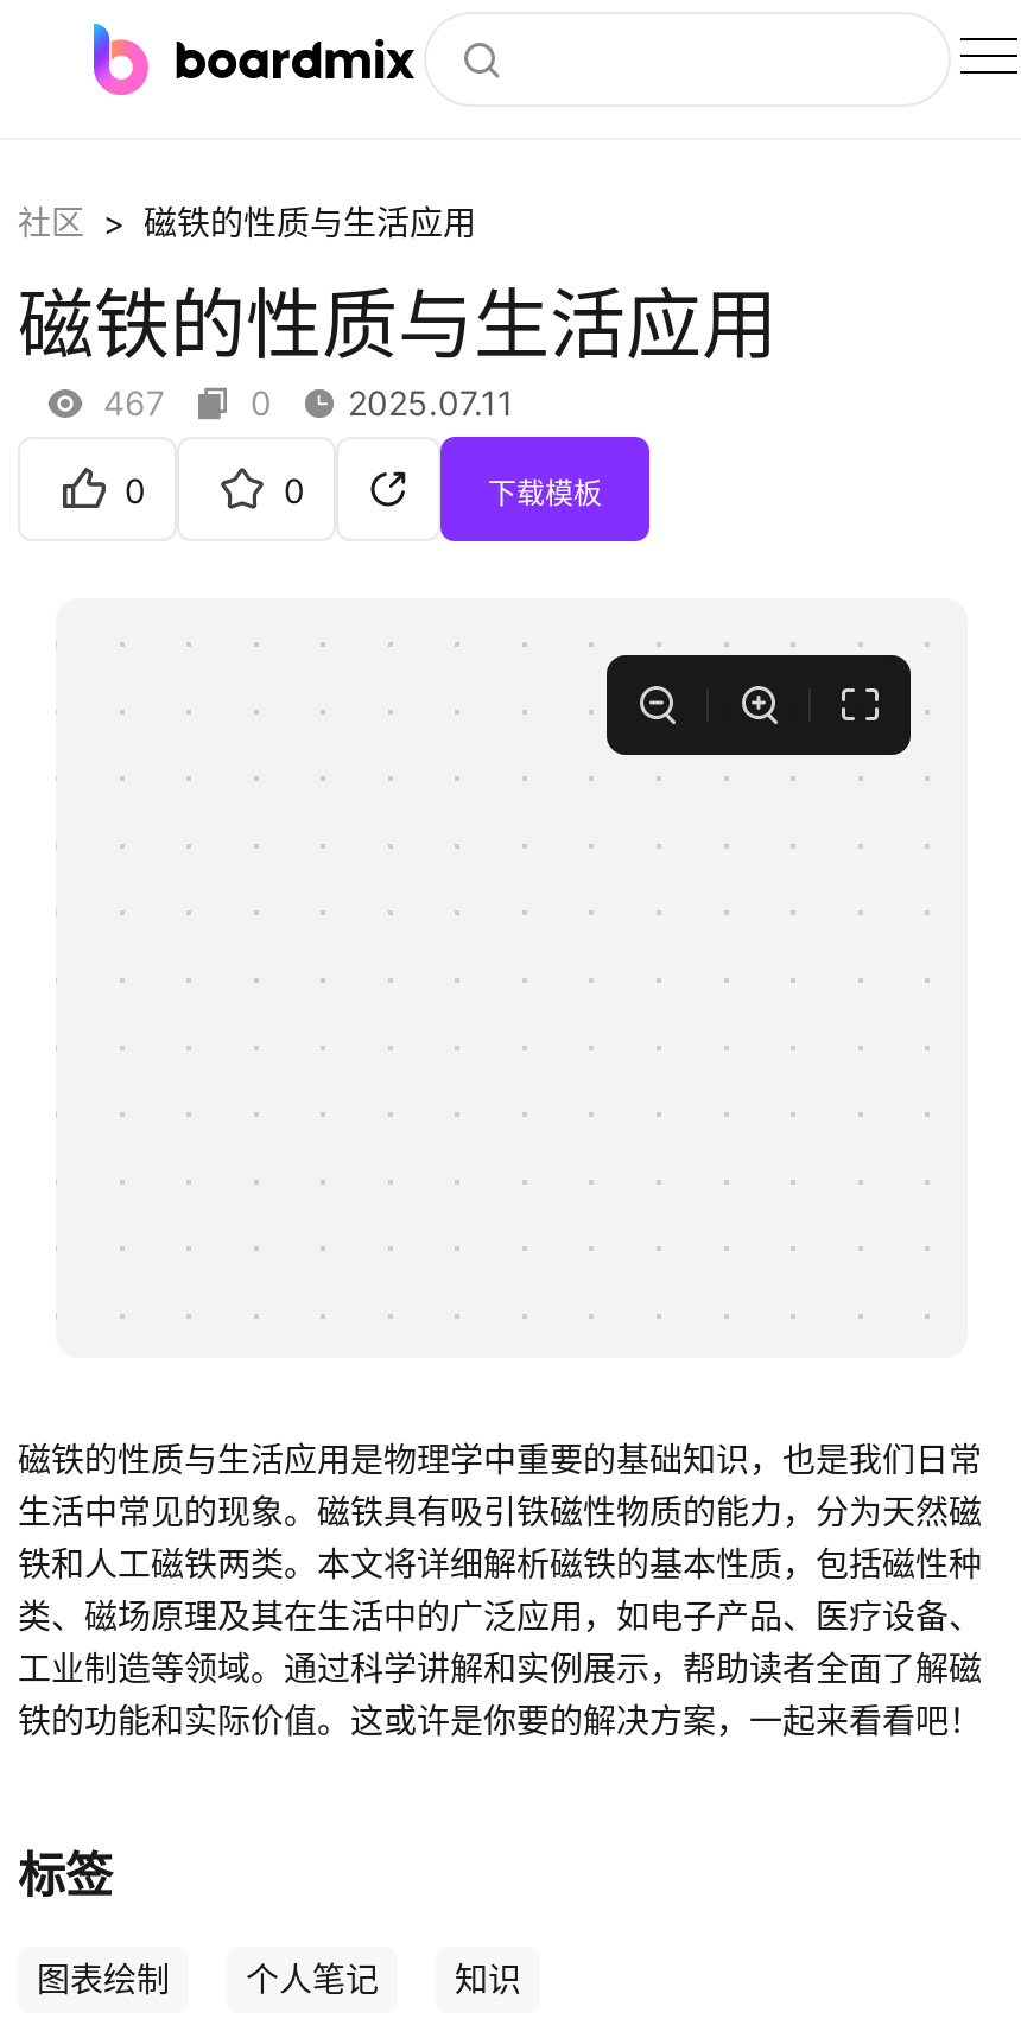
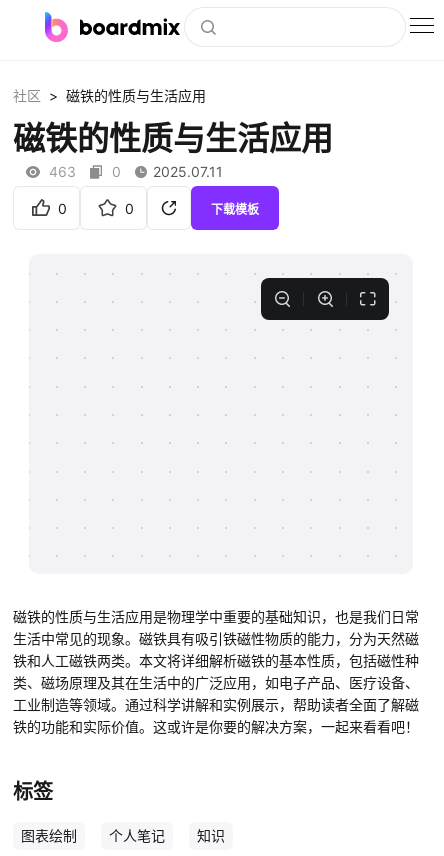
- 467
+ 463
